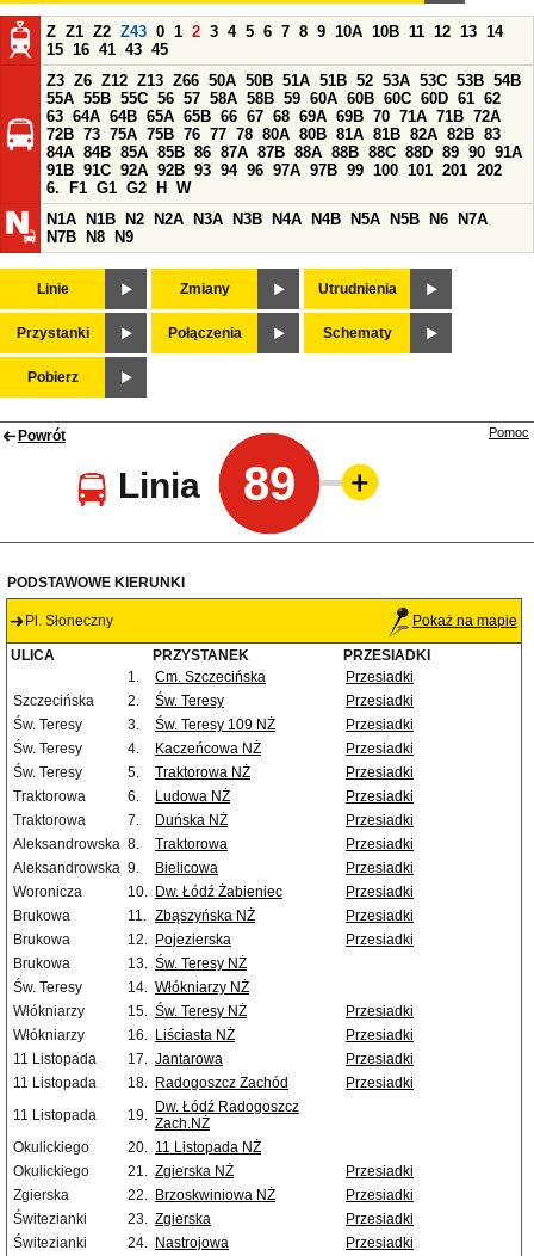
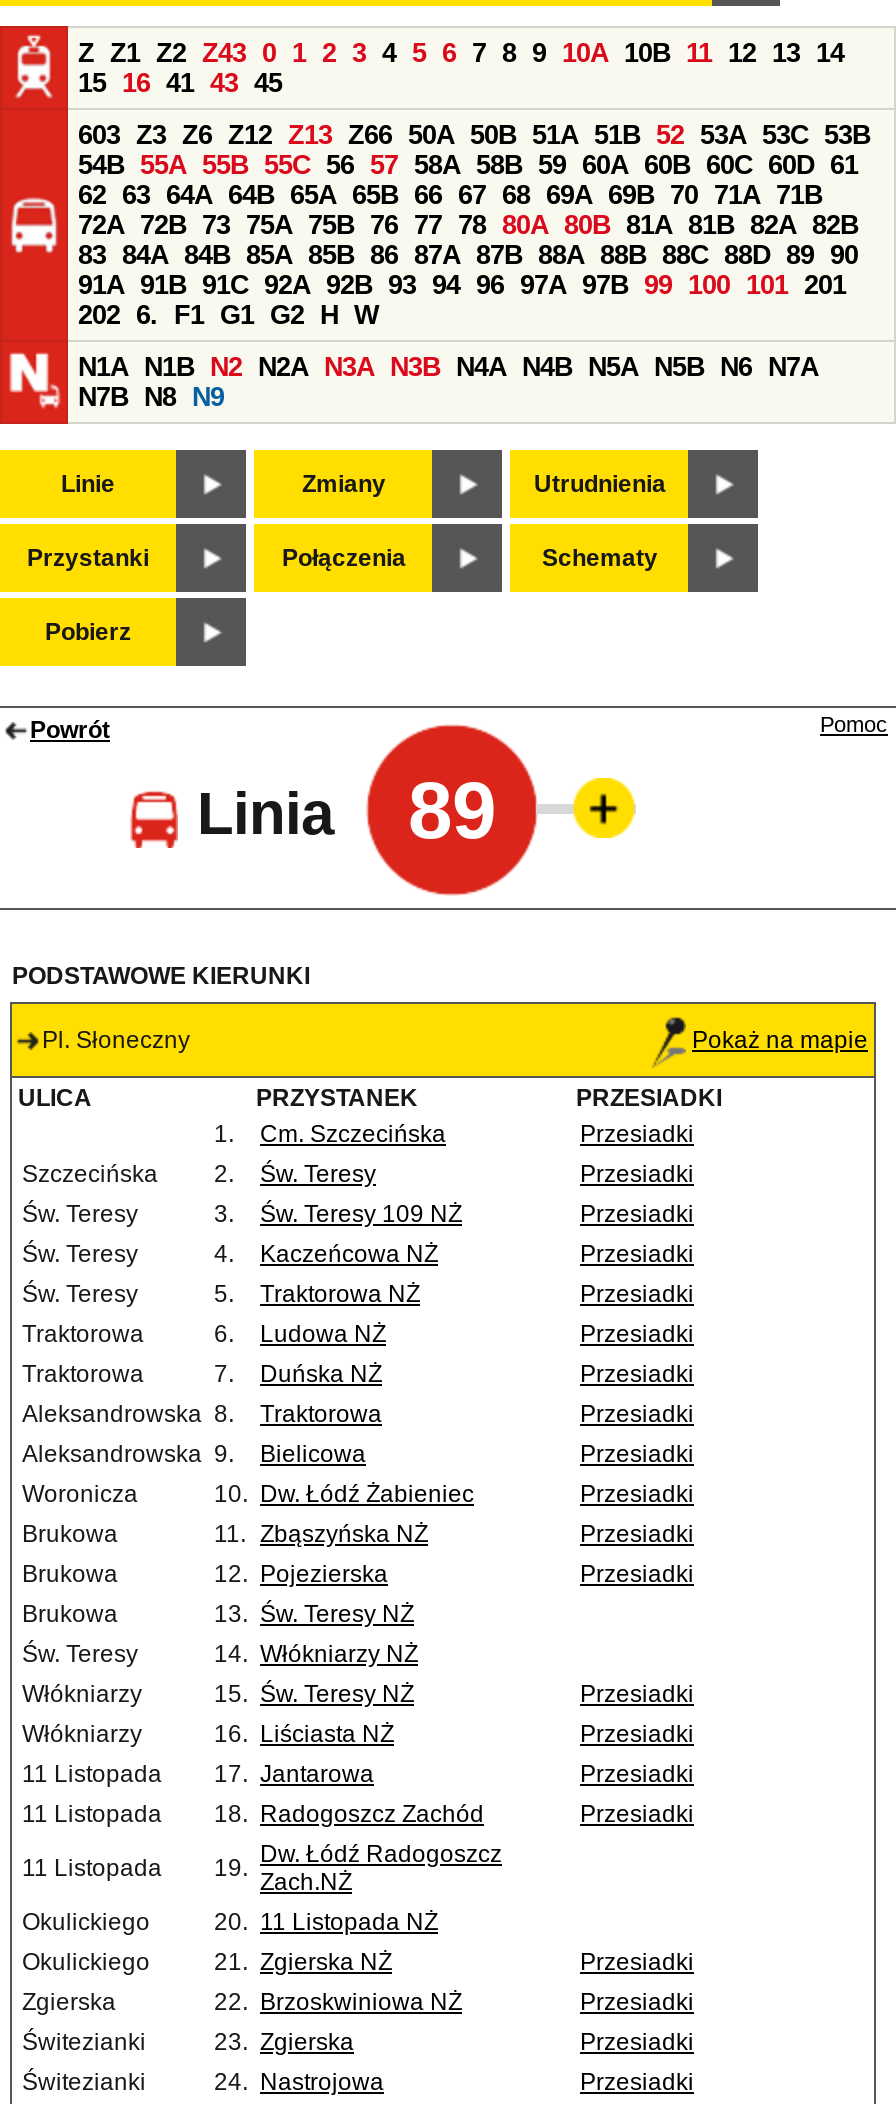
- Z3 Z6 Z12 Z13 Z66 50A 50B 51A 51B 52 53A 53C 53B 54B
- 55A 55B 55C 56 57 58A 58B 59 60A 60B 60C 60D 61 62
- 63 64A 64B 65A 65B 66 67 68 69A 69B 70 71A 71B 72A
- 72B 73 75A 75B 76 77 78 80A 80B 81A 81B 82A 82B 83
- 84A 84B 85A 85B 86 87A 87B 88A 88B 88C 88D 89 90 91A
- 91B 91C 92A 92B 93 94 96 97A 97B 99 100 101 201 202
- 6. F1 G1 G2 H W
+ 603 Z3 Z6 Z12 Z13 Z66 50A 50B 51A 51B 52 53A 53C 53B
+ 54B 55A 55B 55C 56 57 58A 58B 59 60A 60B 60C 60D 61
+ 62 63 64A 64B 65A 65B 66 67 68 69A 69B 70 71A 71B
+ 72A 72B 73 75A 75B 76 77 78 80A 80B 81A 81B 82A 82B
+ 83 84A 84B 85A 85B 86 87A 87B 88A 88B 88C 88D 89 90
+ 91A 91B 91C 92A 92B 93 94 96 97A 97B 99 100 101 201
+ 202 6. F1 G1 G2 H W
